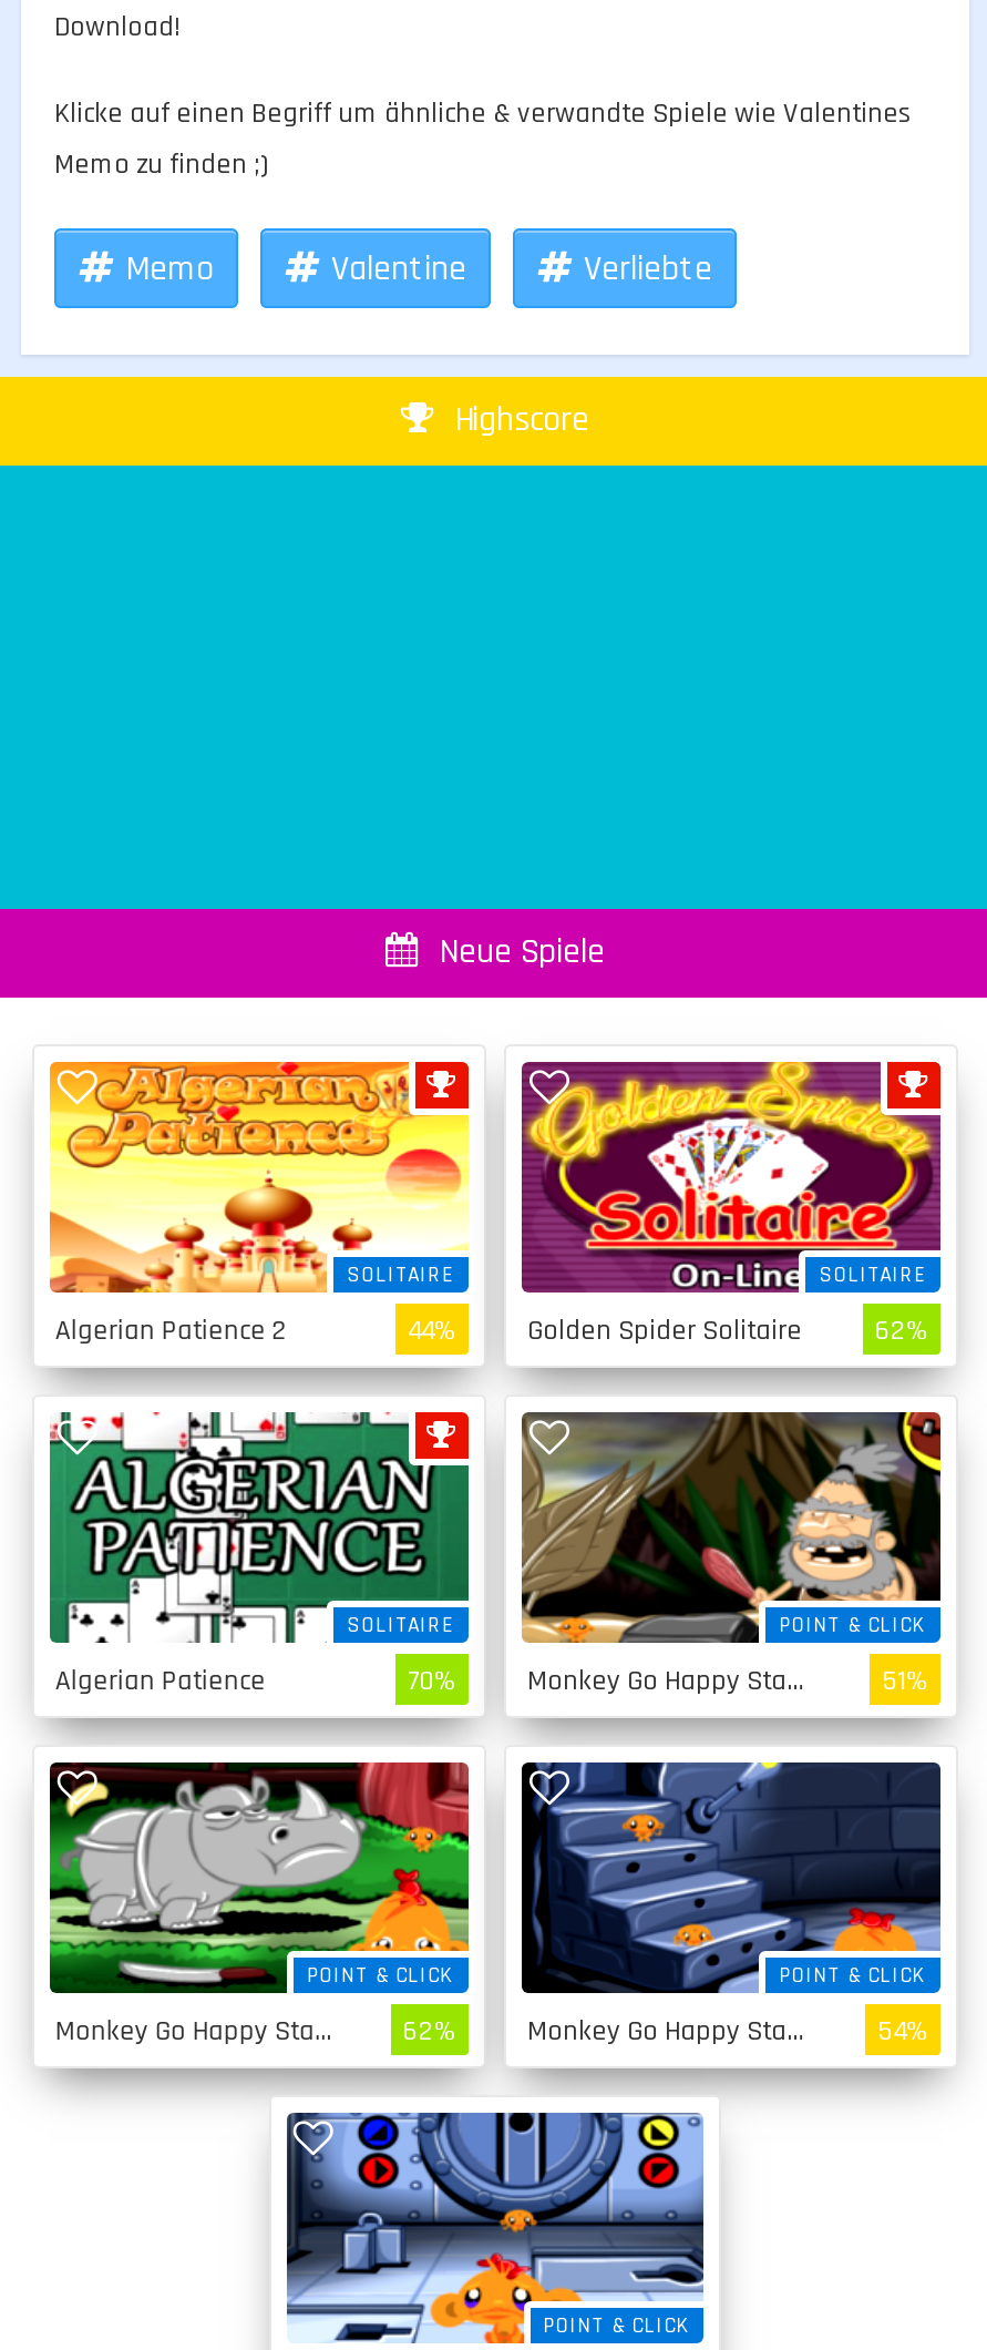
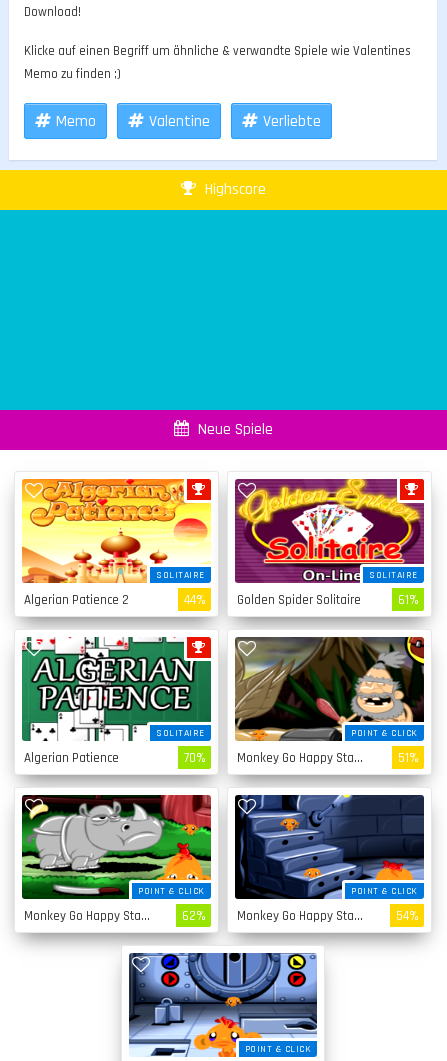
- 62%
+ 61%
